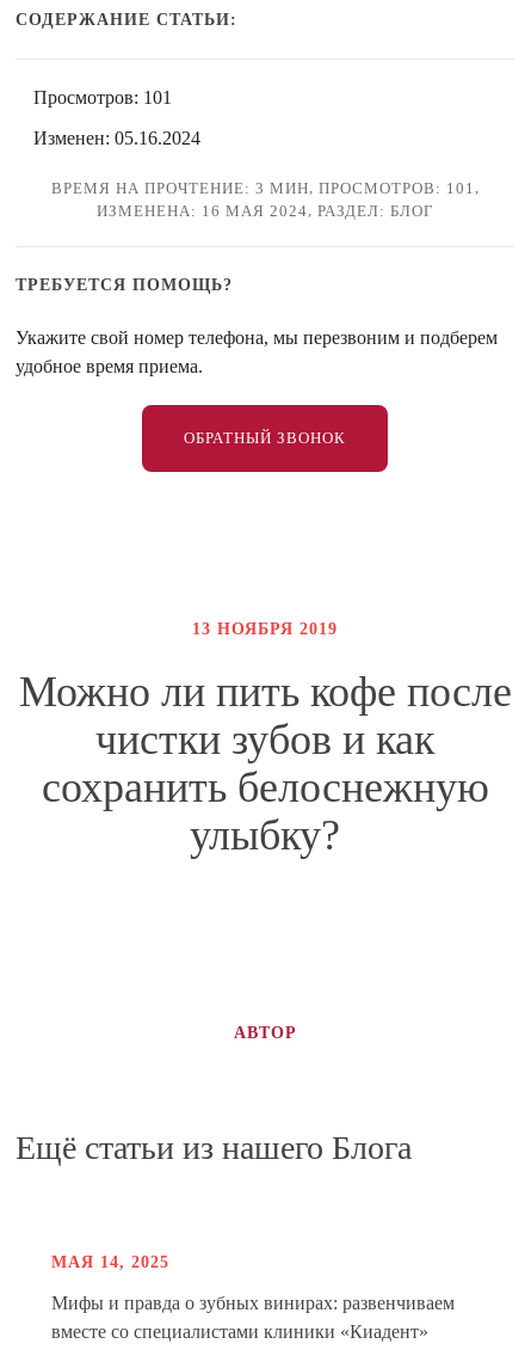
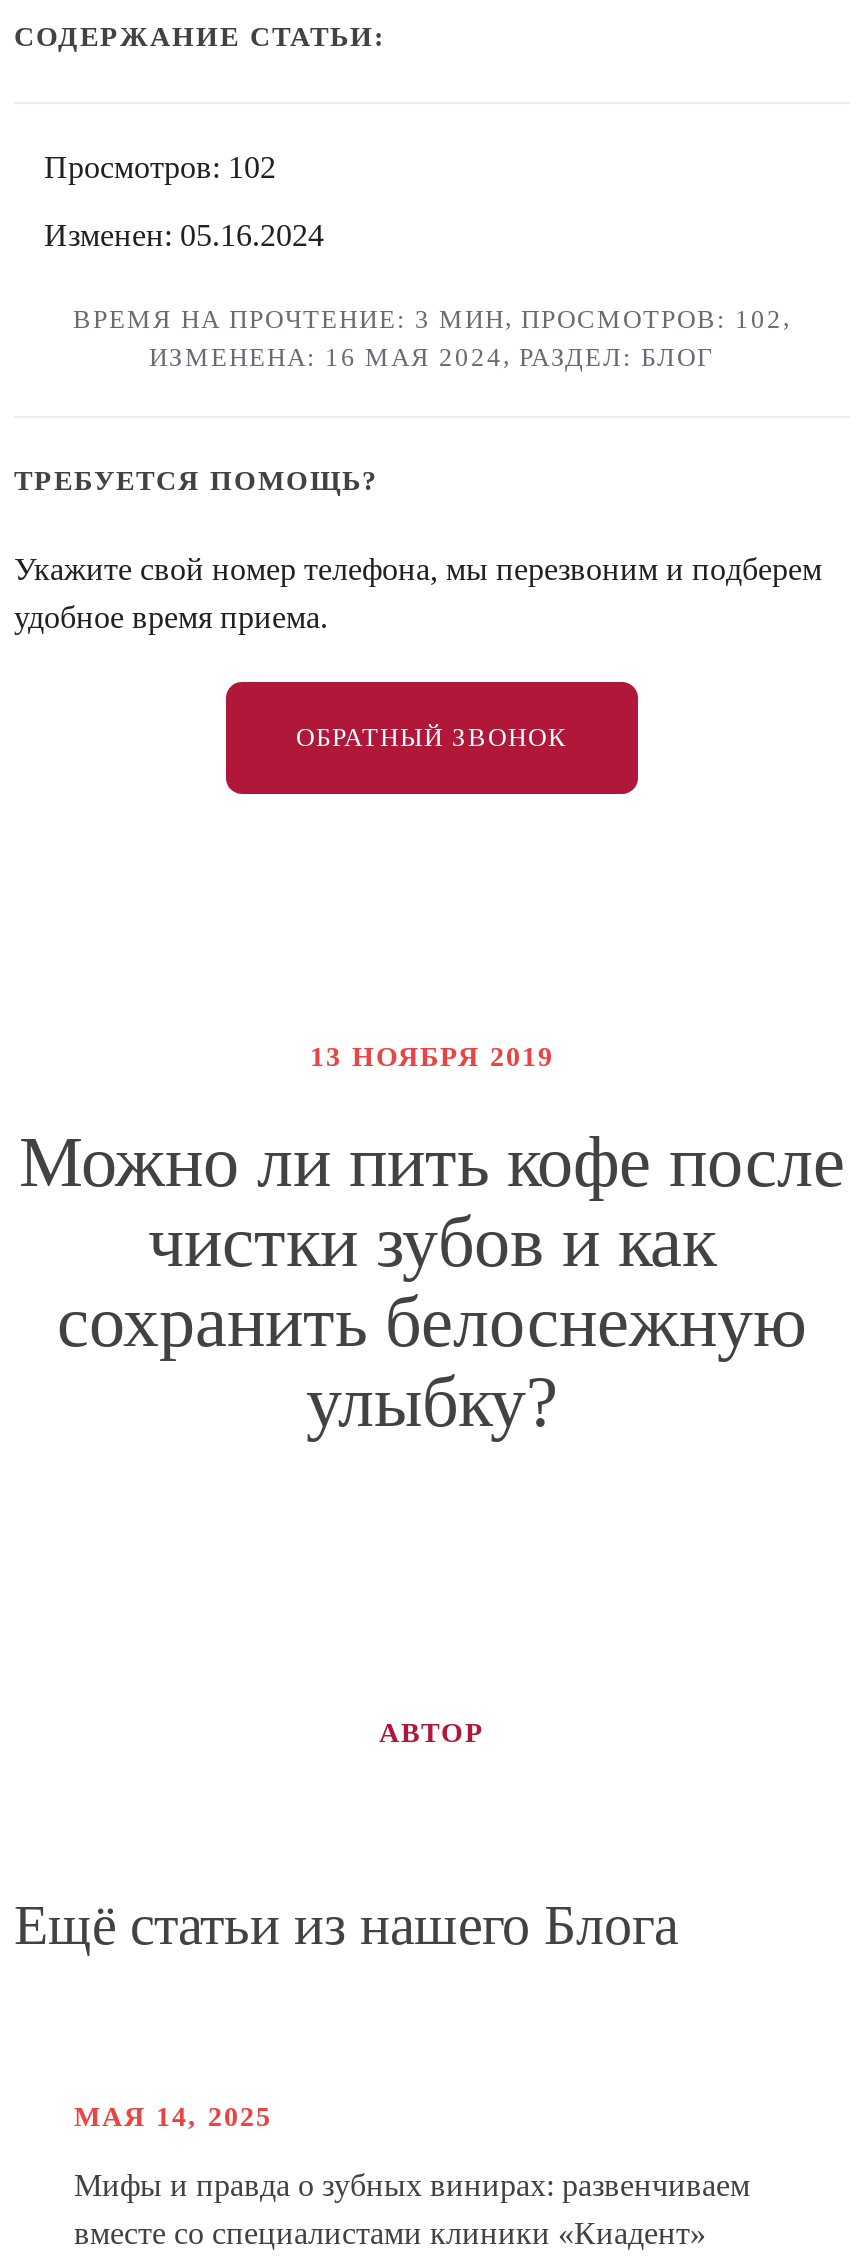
- Просмотров: 101
+ Просмотров: 102

- ВРЕМЯ НА ПРОЧТЕНИЕ: 3 МИН, ПРОСМОТРОВ: 101,
+ ВРЕМЯ НА ПРОЧТЕНИЕ: 3 МИН, ПРОСМОТРОВ: 102,
